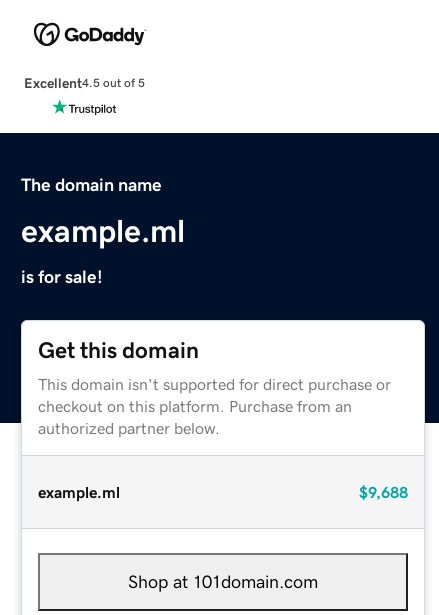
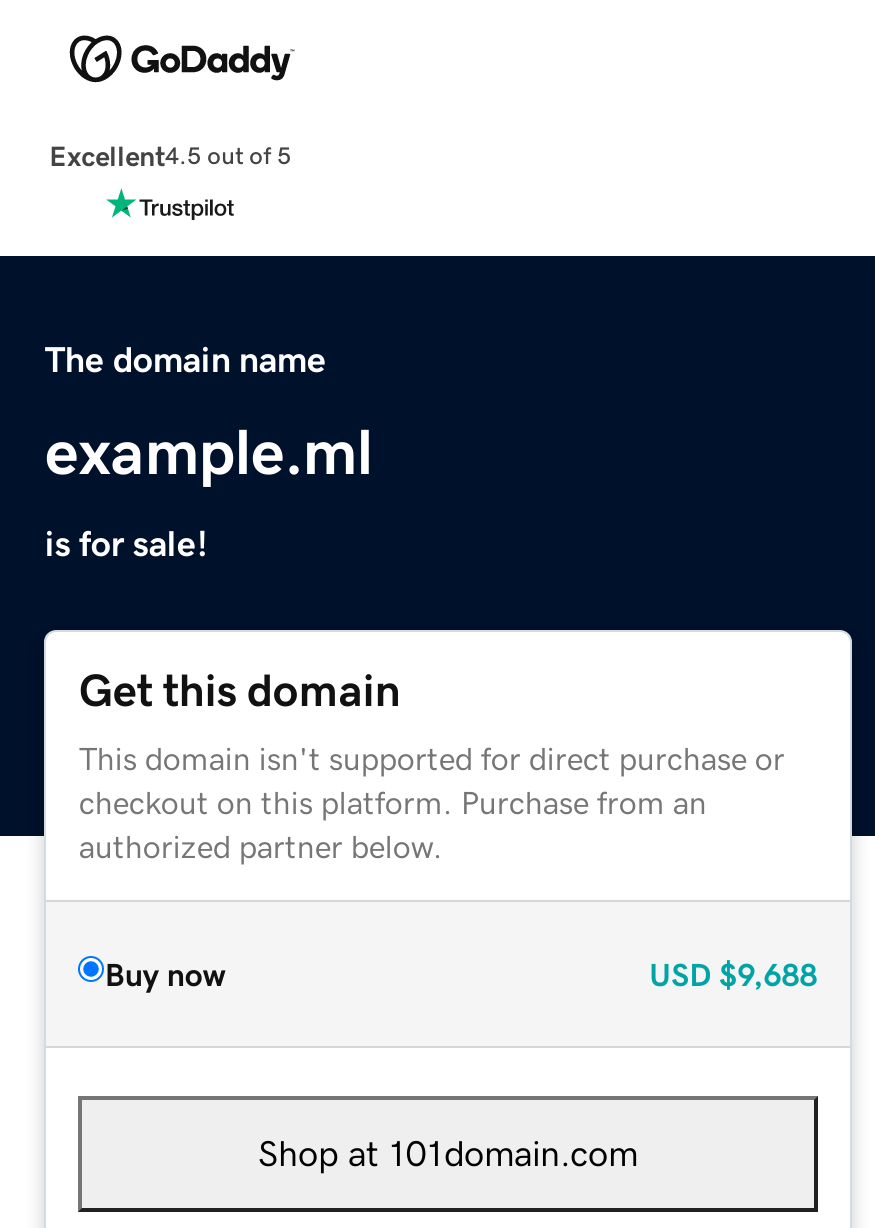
- example.ml
- $9,688
+ Buy now
+ USD $9,688
